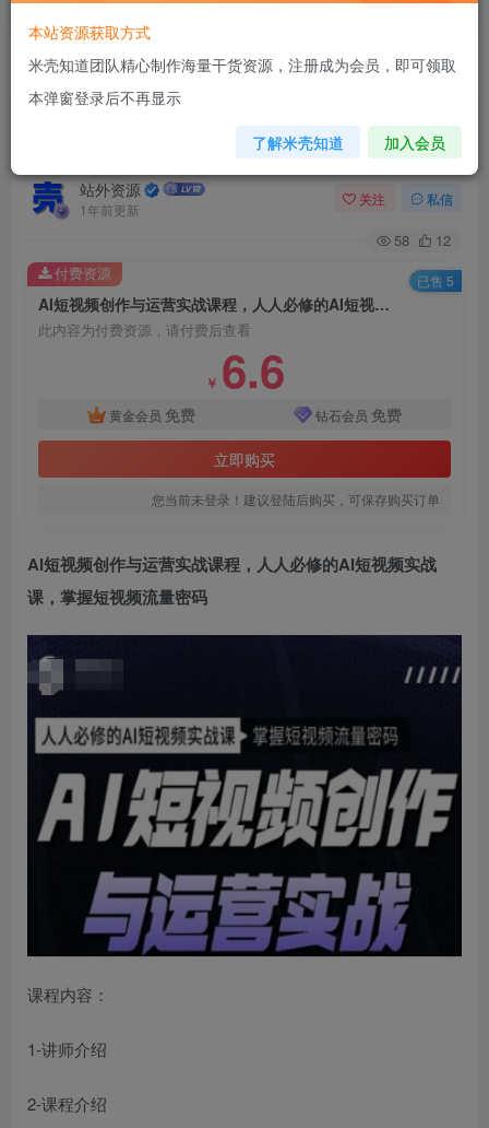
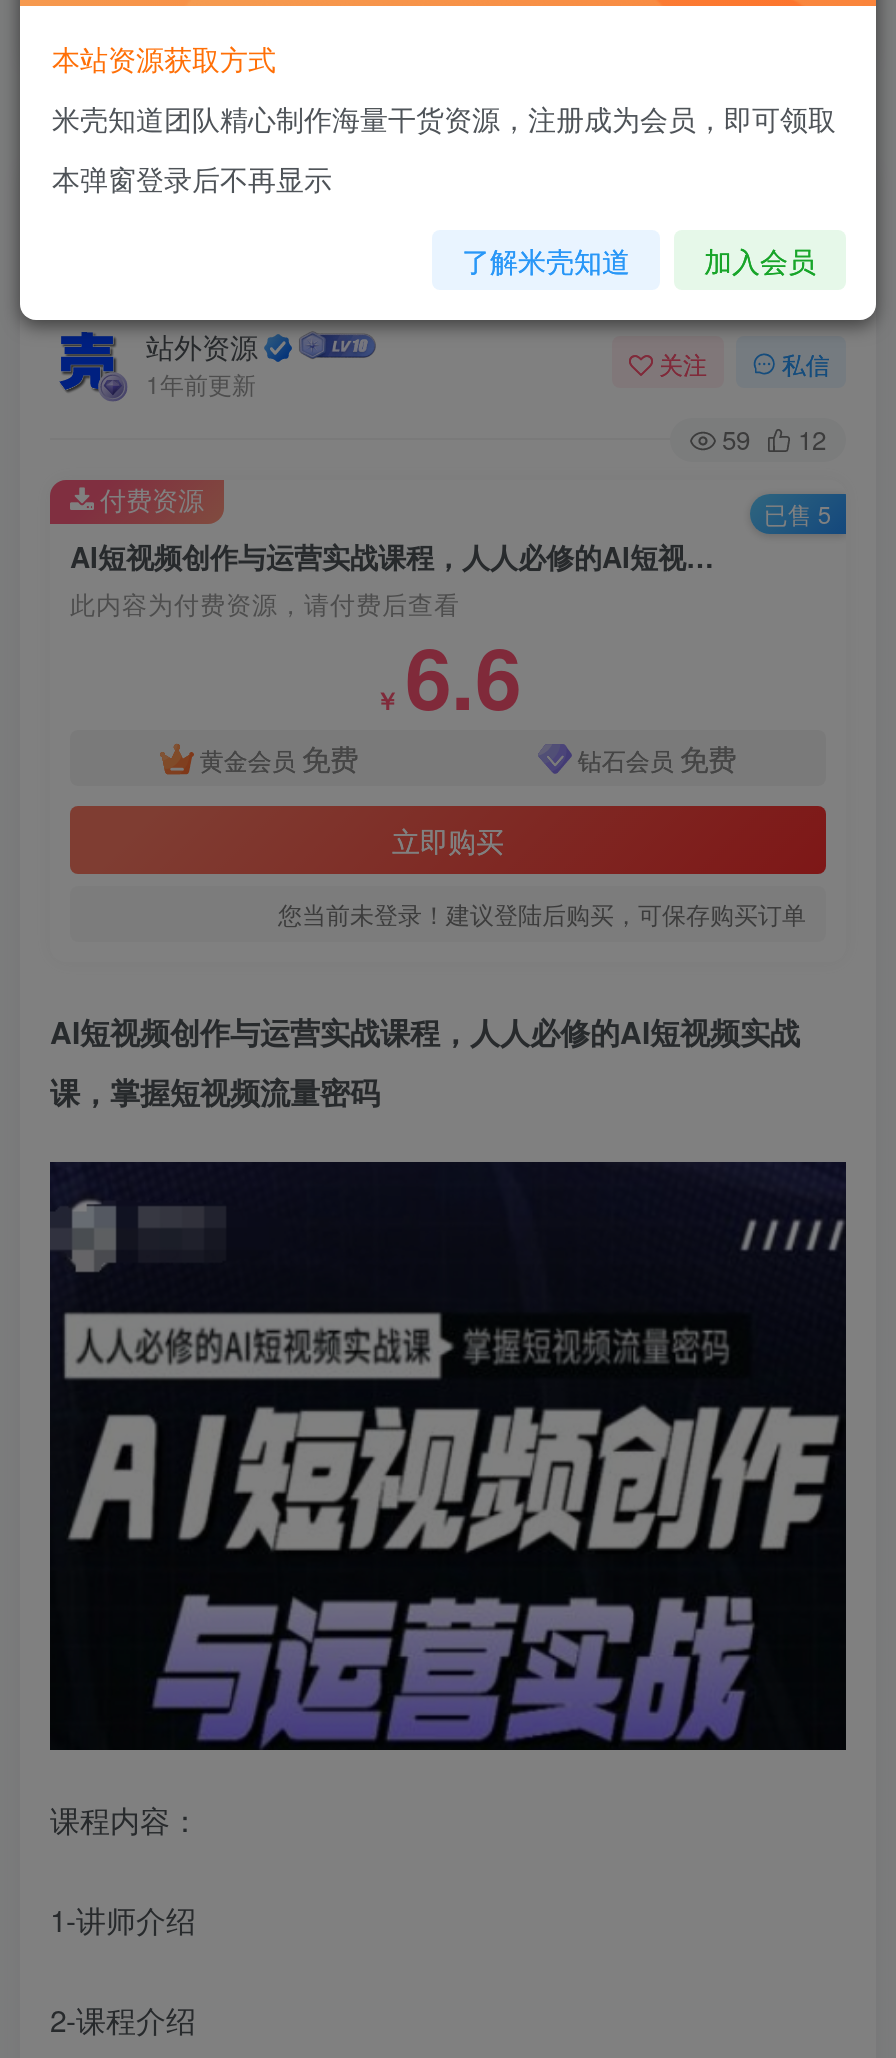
- 58 12
+ 59 12
